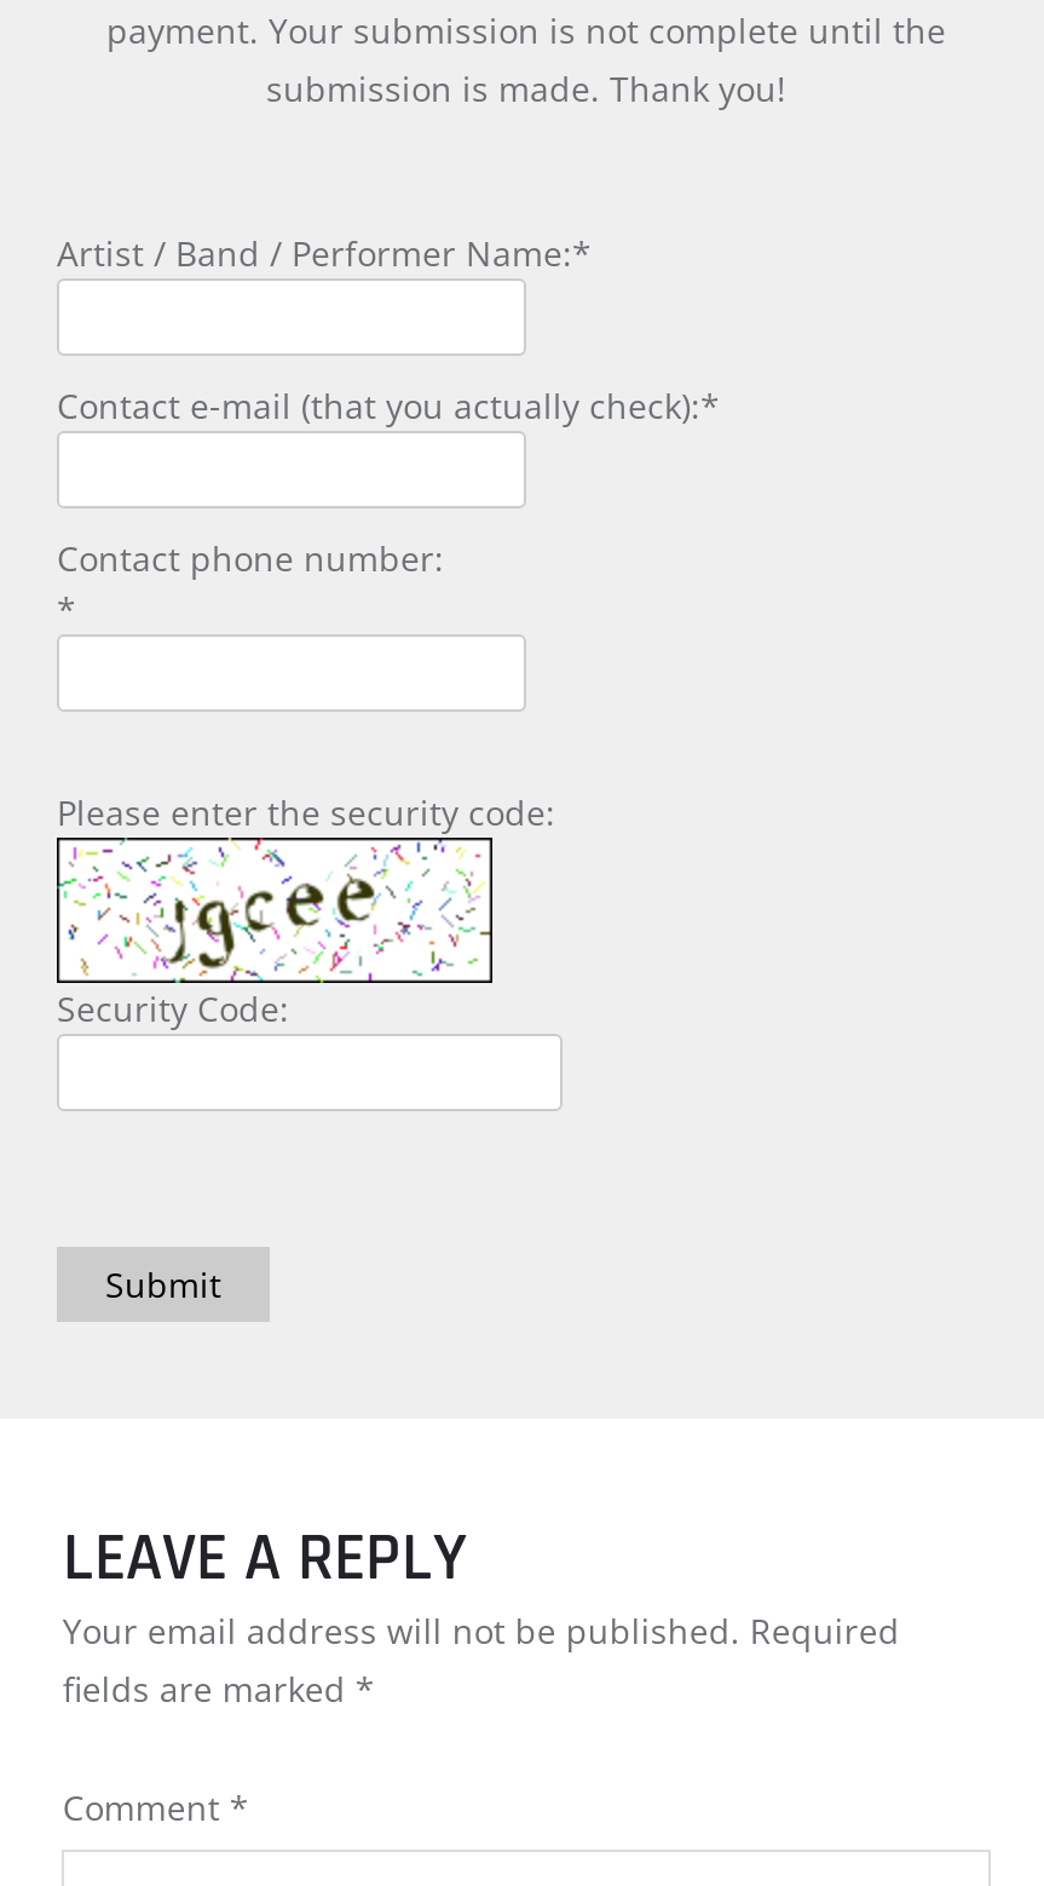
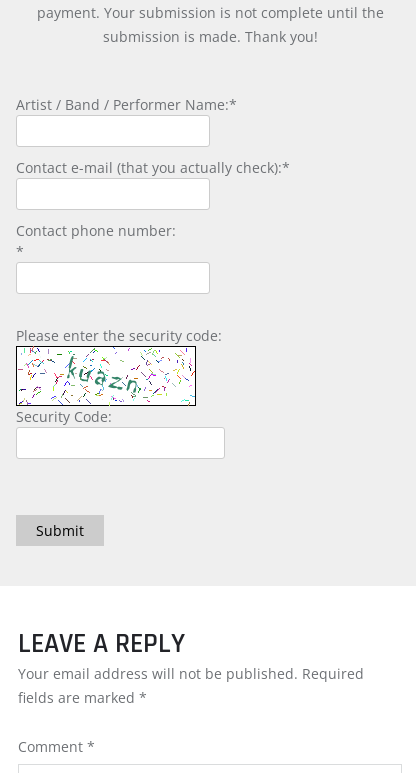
- [image]
+ [image]
